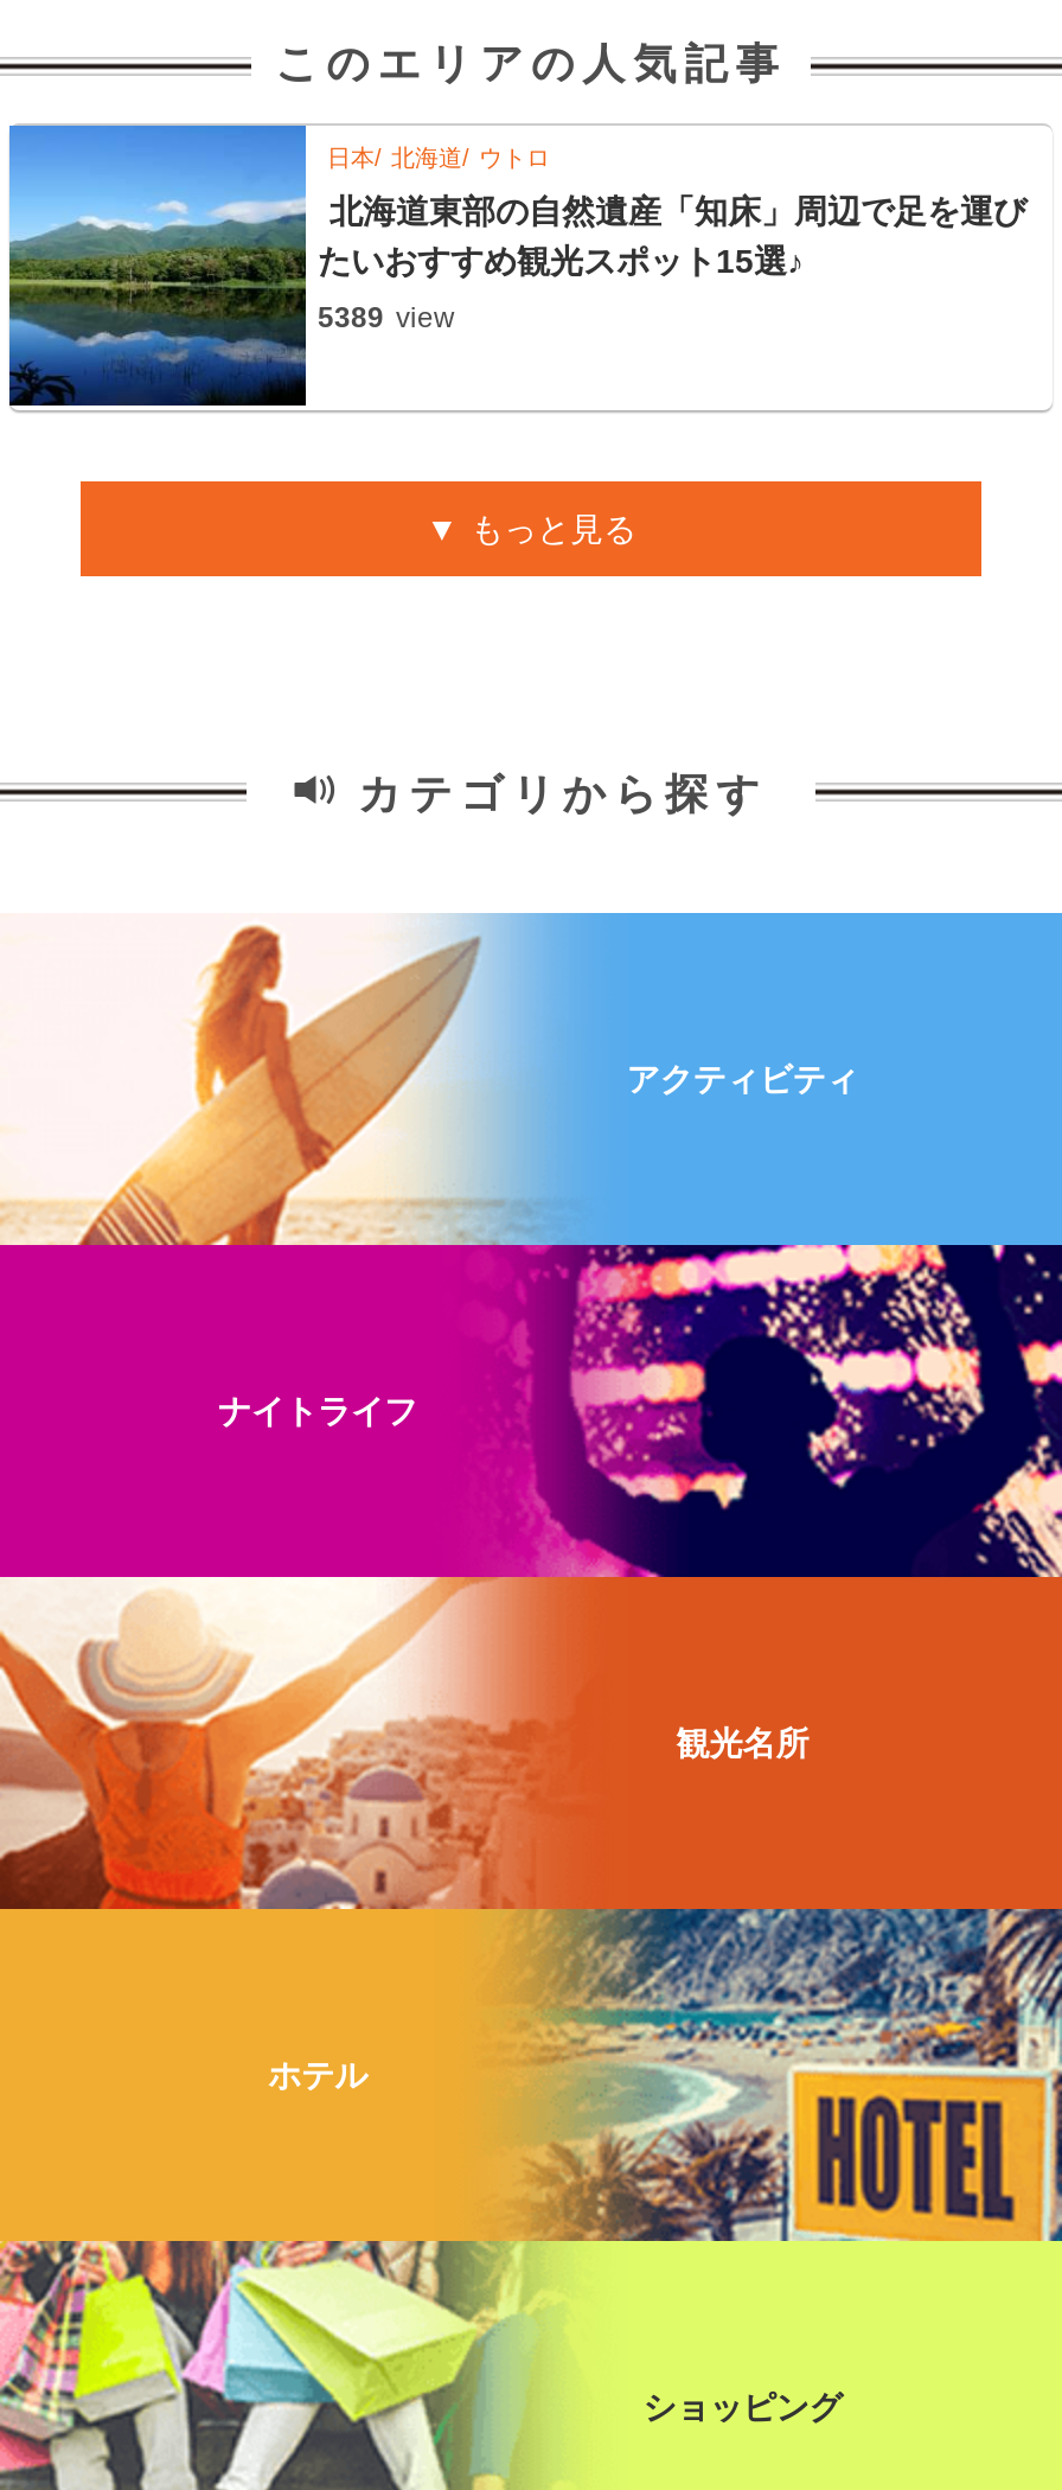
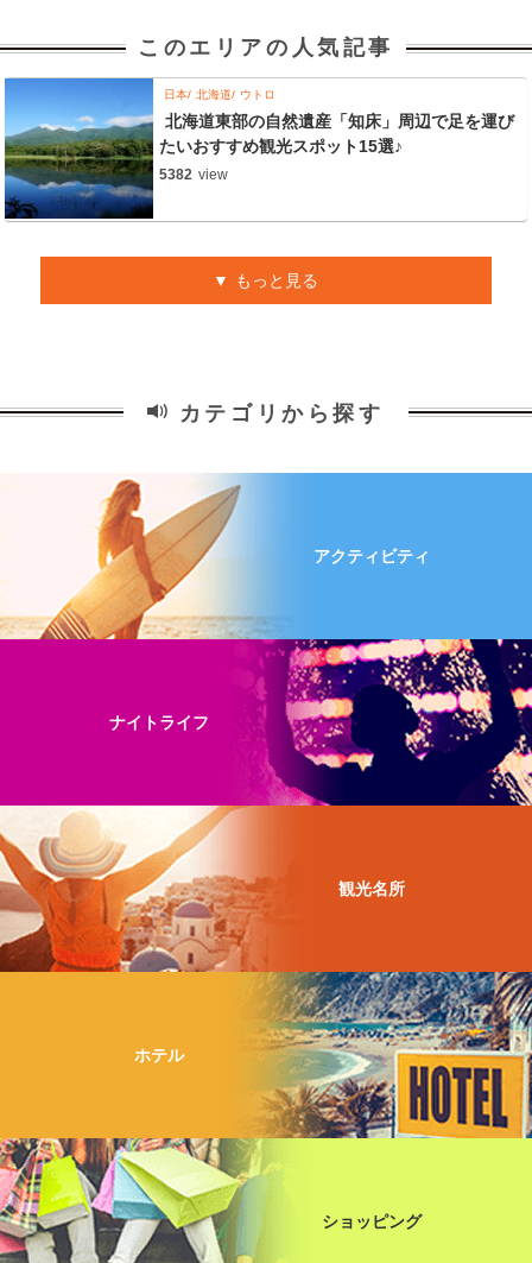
- 5389 view
+ 5382 view
